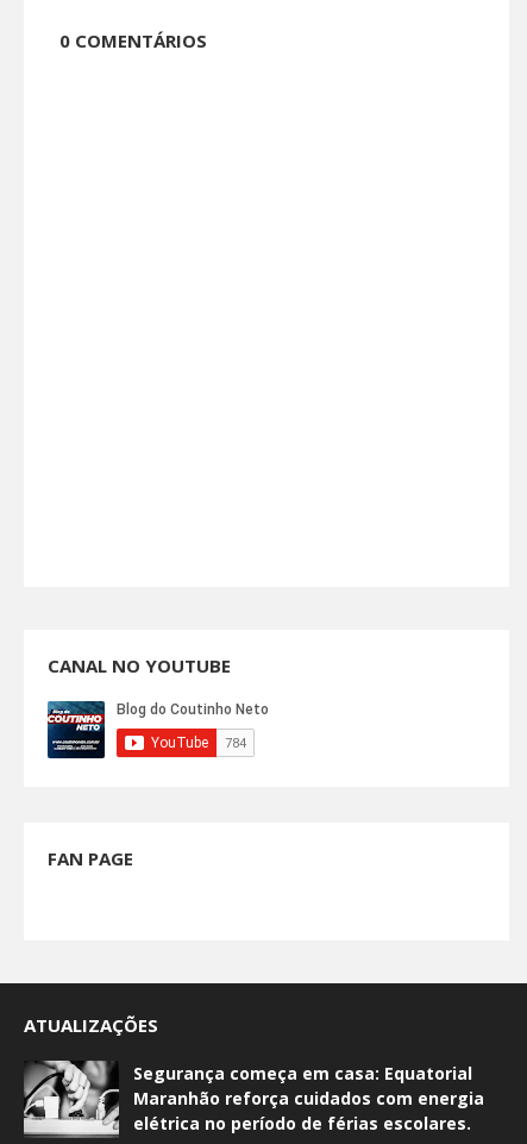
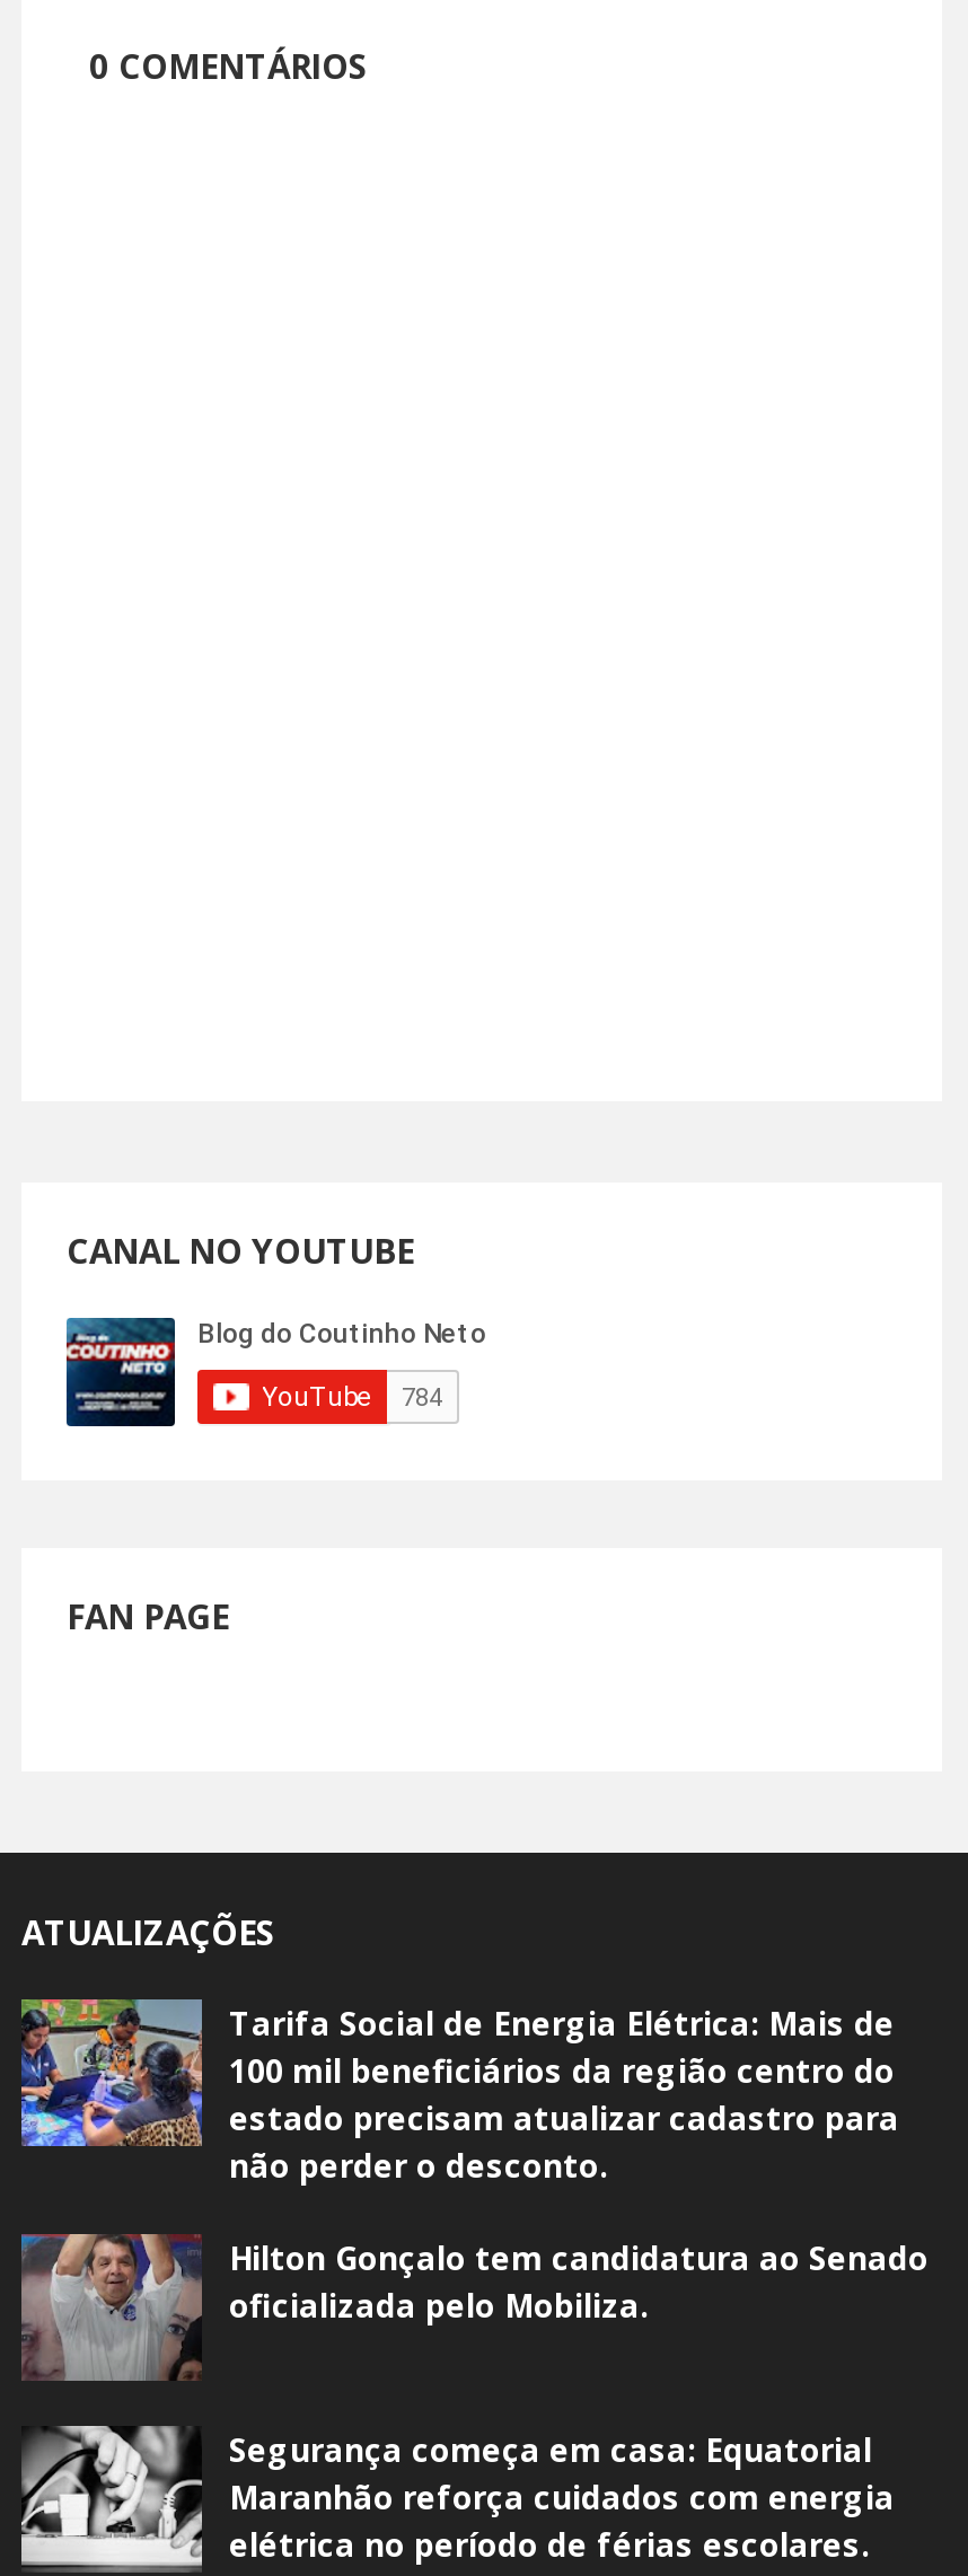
+ [image]
+ Tarifa Social de Energia Elétrica: Mais de
+ 100 mil beneficiários da região centro do
+ estado precisam atualizar cadastro para
+ não perder o desconto.
+ Hilton Gonçalo tem candidatura ao Senado
+ oficializada pelo Mobiliza.

+ [image]
